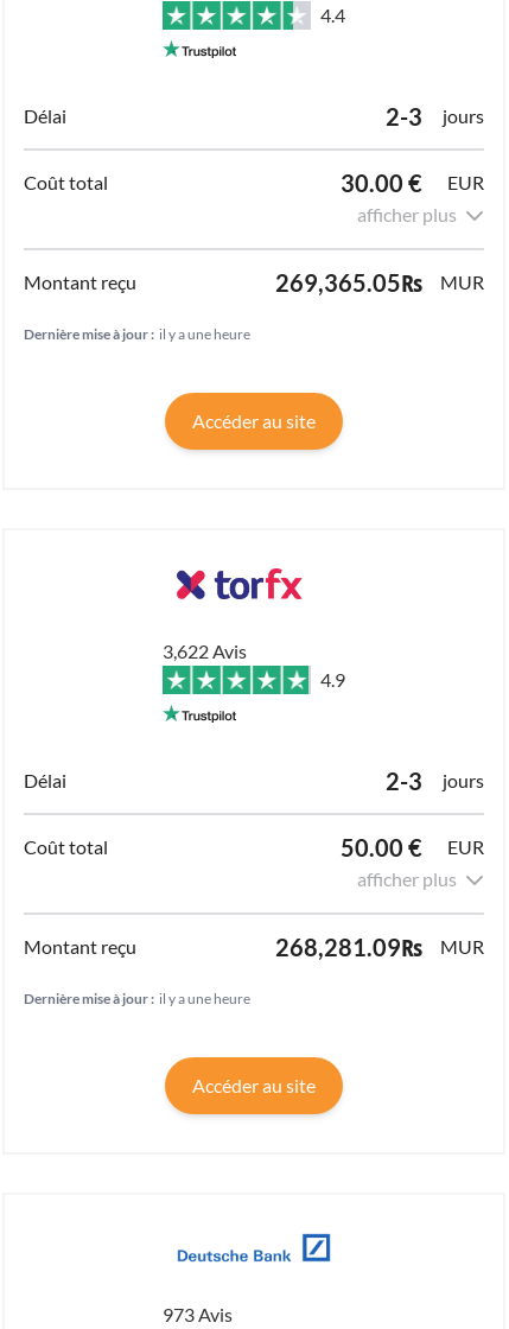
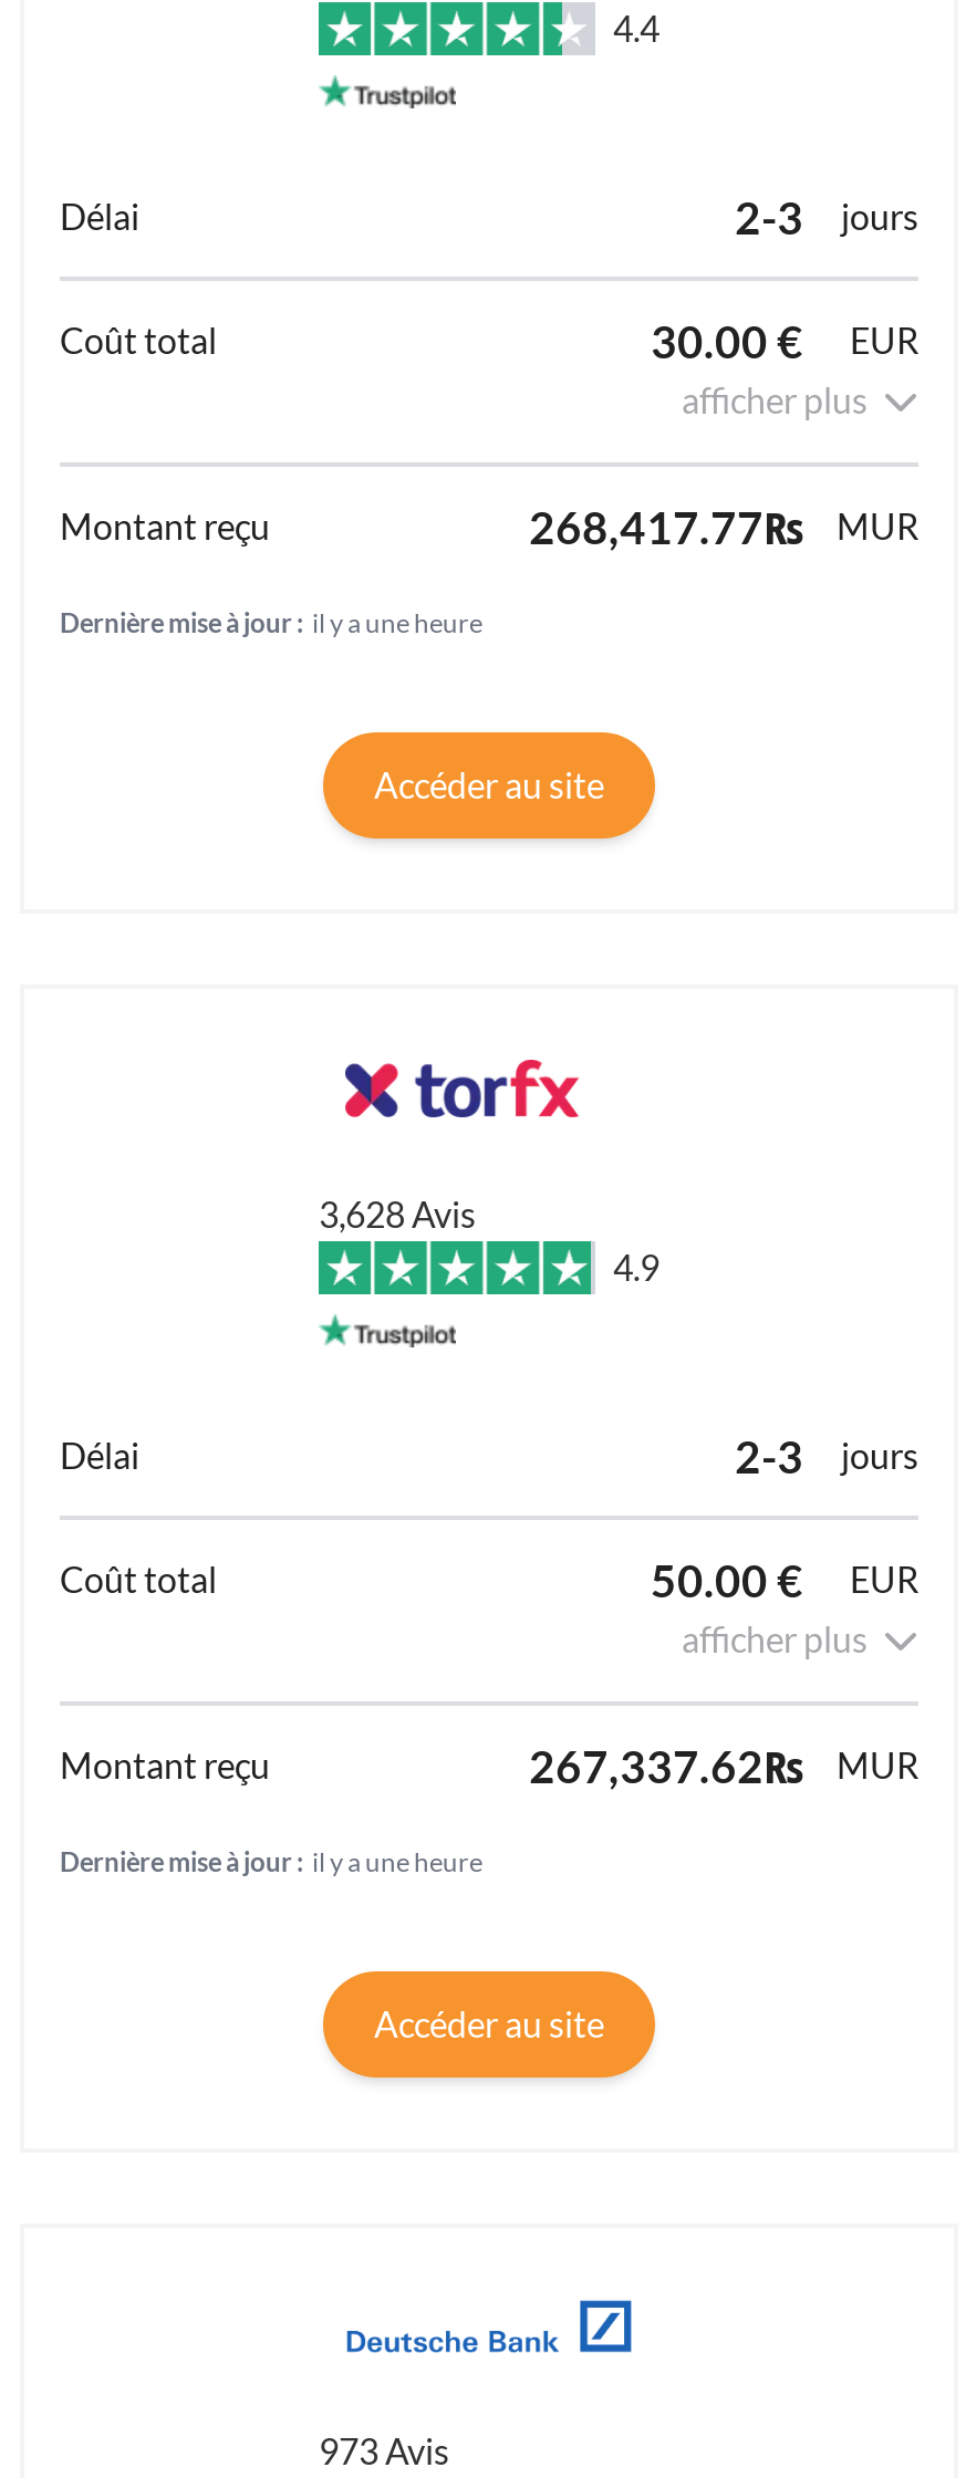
- 269,365.05₨ MUR
+ 268,417.77₨ MUR

- 3,622 Avis
+ 3,628 Avis

- 268,281.09₨ MUR
+ 267,337.62₨ MUR
